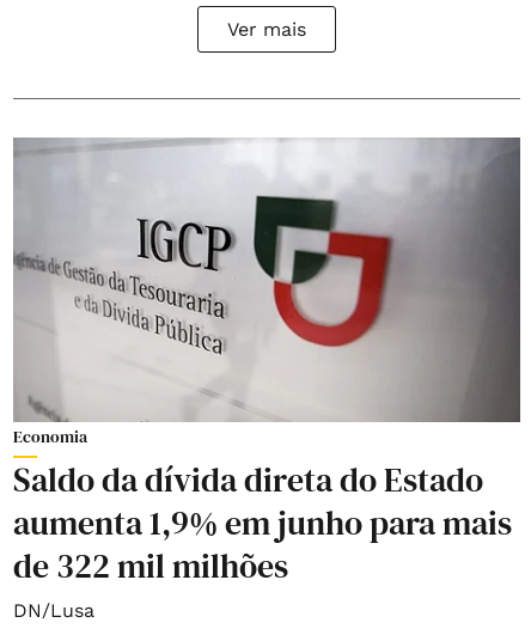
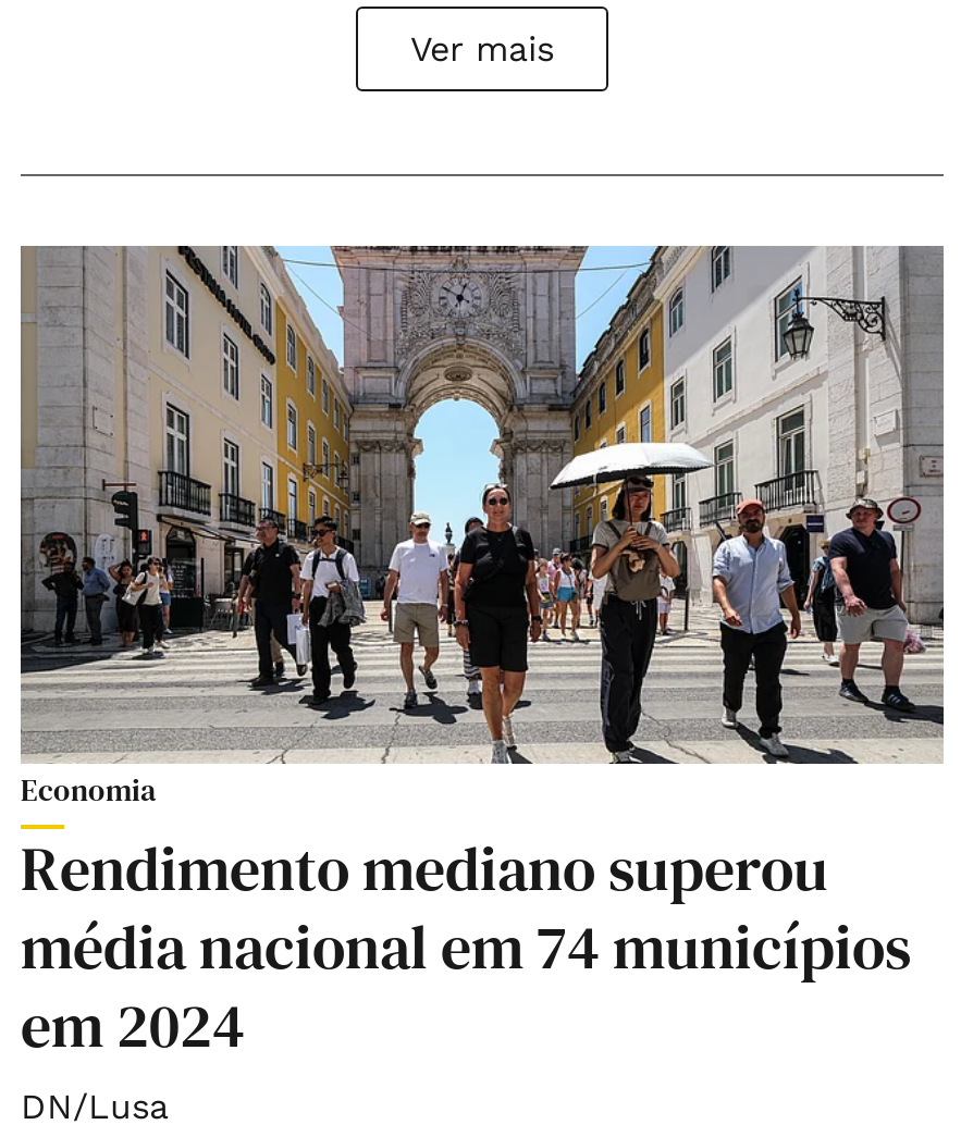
- [image]
- Saldo da dívida direta do Estado
- aumenta 1,9% em junho para mais
- de 322 mil milhões
+ [image]
+ Rendimento mediano superou
+ média nacional em 74 municípios
+ em 2024
